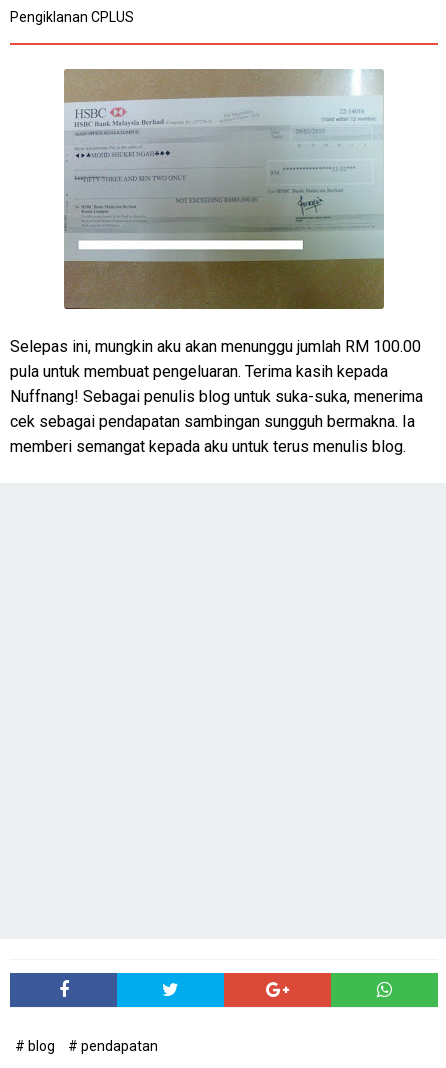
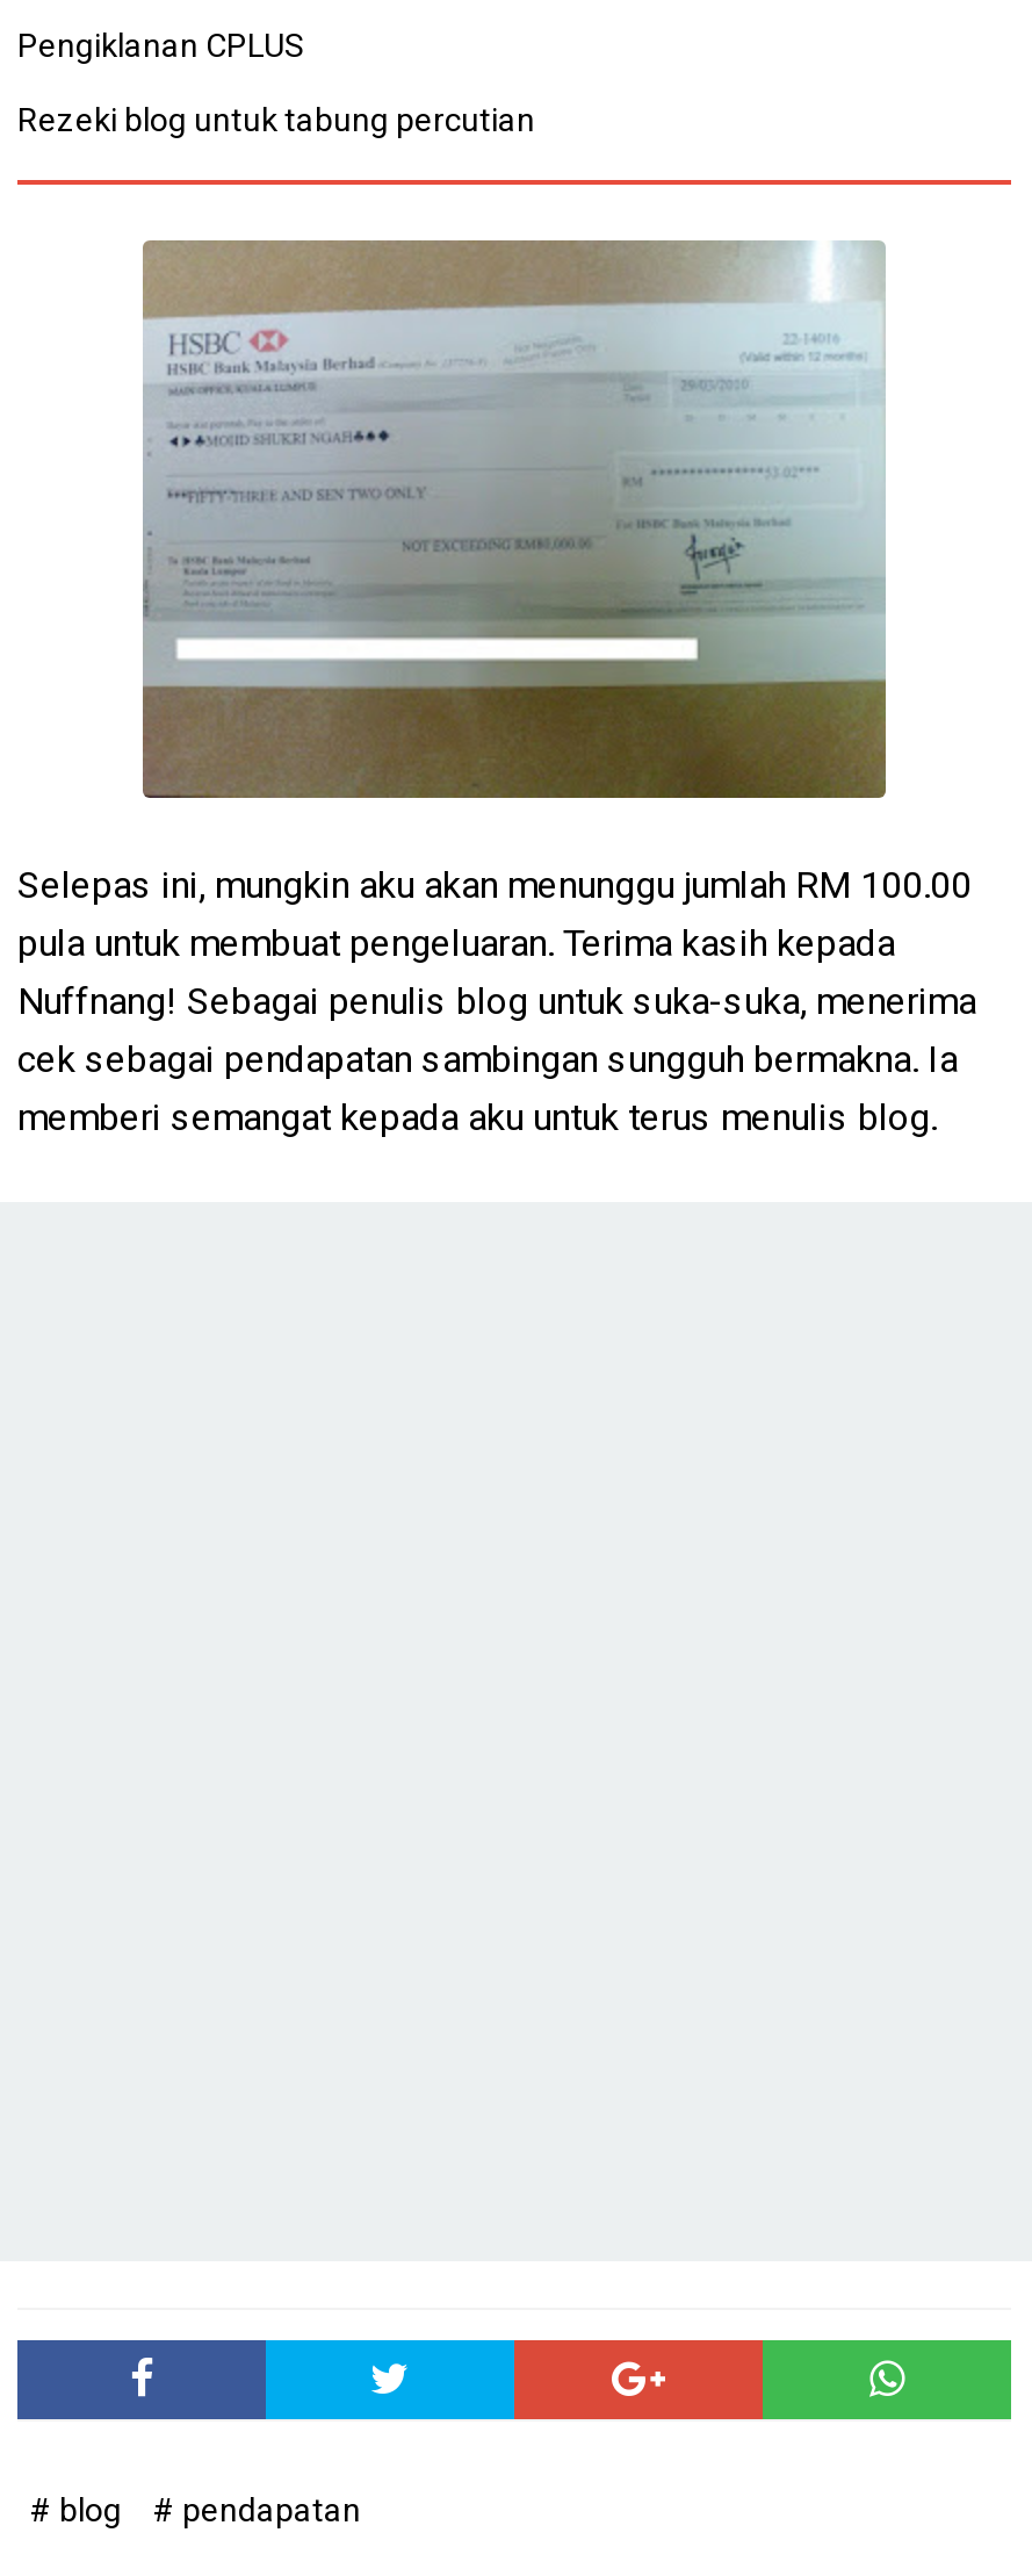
+ Rezeki blog untuk tabung percutian
